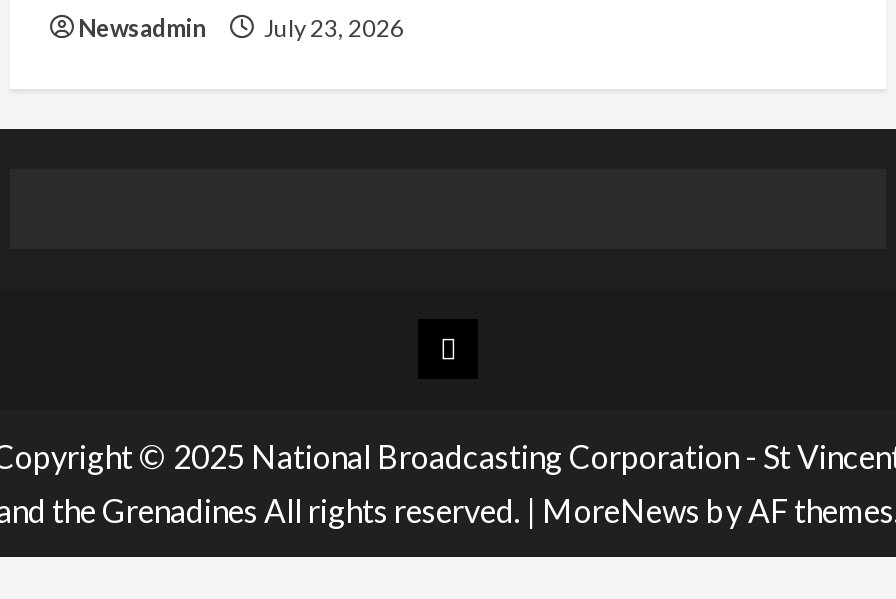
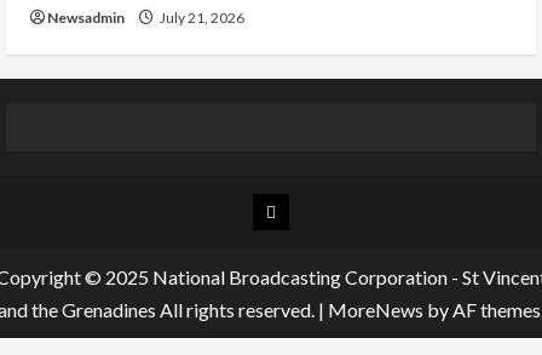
- Newsadmin July 23, 2026
+ Newsadmin July 21, 2026
